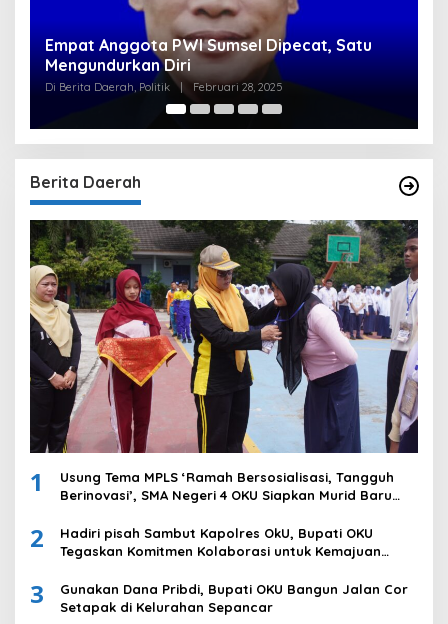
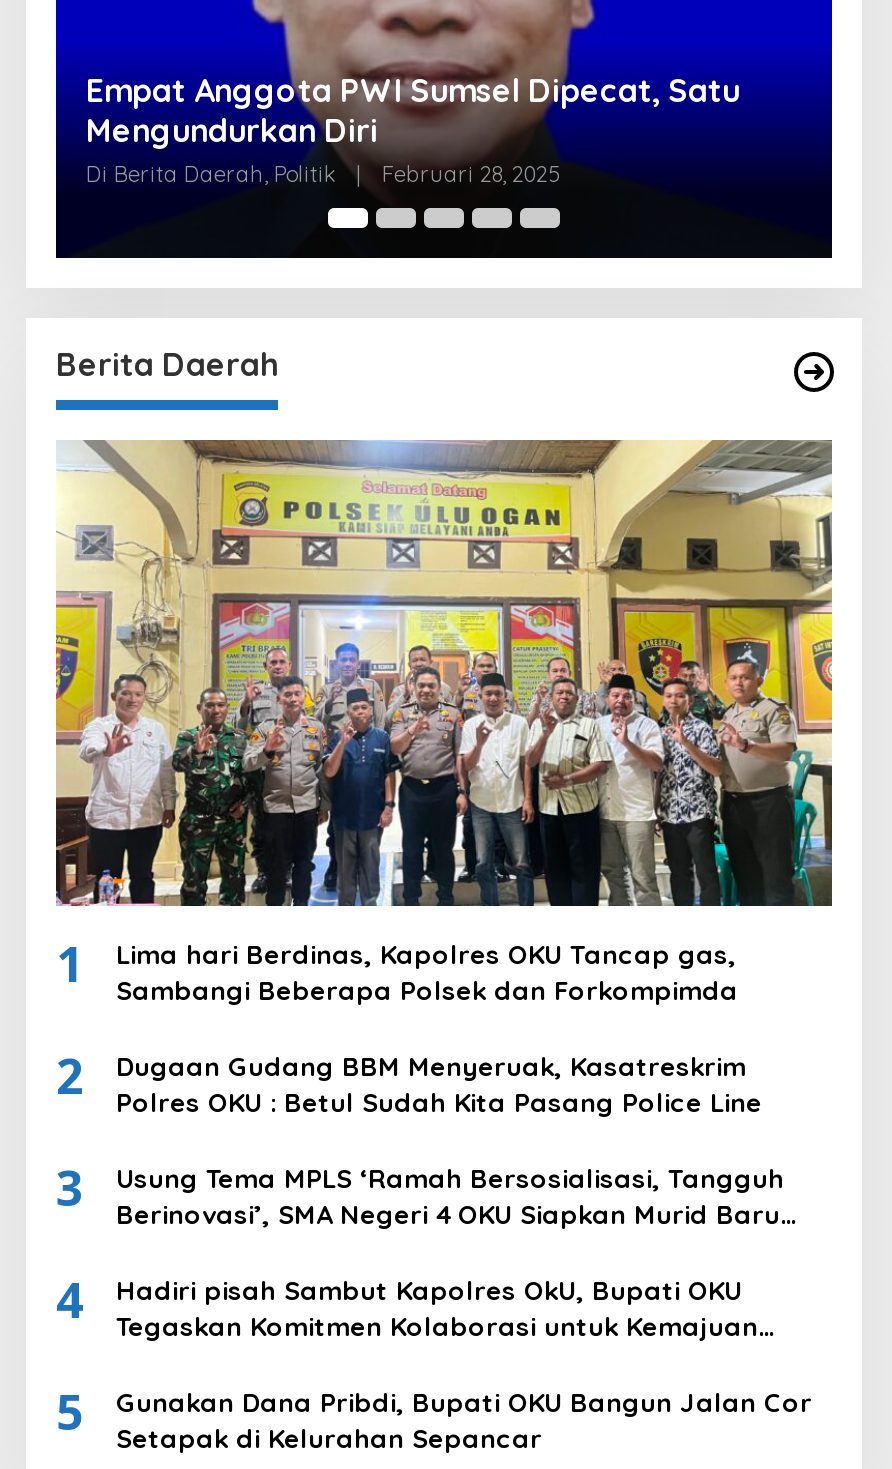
- [image]
+ [image]

+ Lima hari Berdinas, Kapolres OKU Tancap gas,
+ Sambangi Beberapa Polsek dan Forkompimda
+ 2
+ Dugaan Gudang BBM Menyeruak, Kasatreskrim
+ Polres OKU : Betul Sudah Kita Pasang Police Line
+ 3

- 2 Hadiri pisah Sambut Kapolres OkU, Bupati OKU Tegaskan Komitmen Kolaborasi untuk Kemajuan
+ 4 Hadiri pisah Sambut Kapolres OkU, Bupati OKU Tegaskan Komitmen Kolaborasi untuk Kemajuan

- 3 Gunakan Dana Pribdi, Bupati OKU Bangun Jalan Cor Setapak di Kelurahan Sepancar
+ 5 Gunakan Dana Pribdi, Bupati OKU Bangun Jalan Cor Setapak di Kelurahan Sepancar
